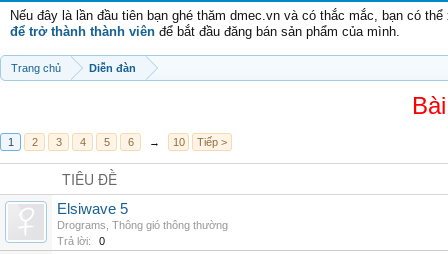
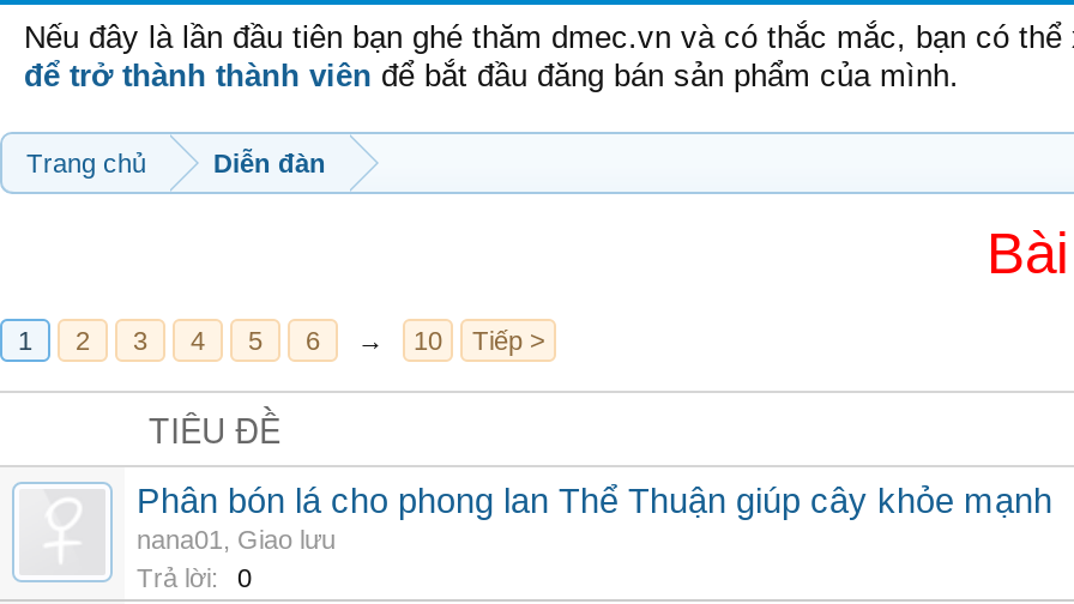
- Elsiwave 5
- Drograms, Thông gió thông thường
+ Phân bón lá cho phong lan Thể Thuận giúp cây khỏe mạnh
+ nana01, Giao lưu
